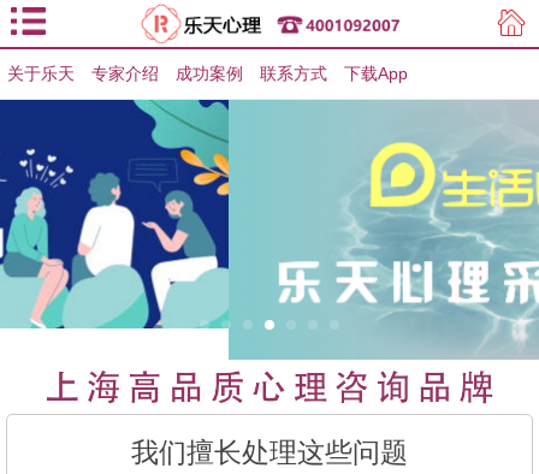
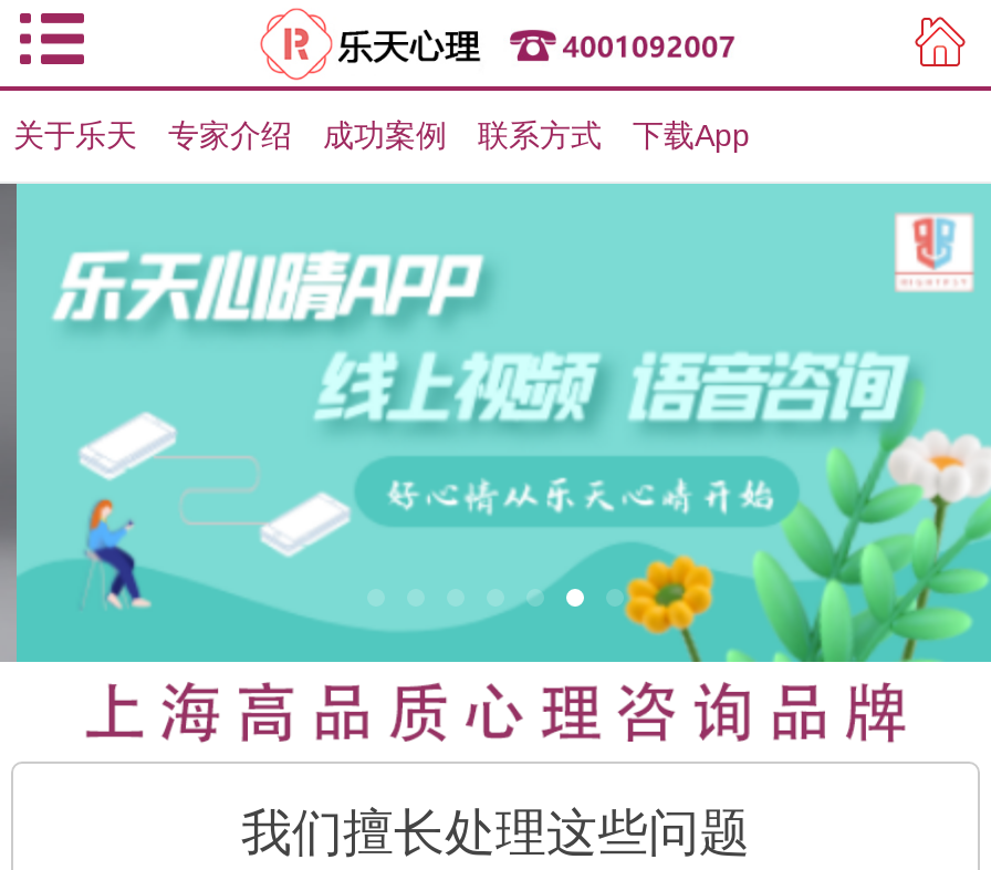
- [image]
+ [image]
